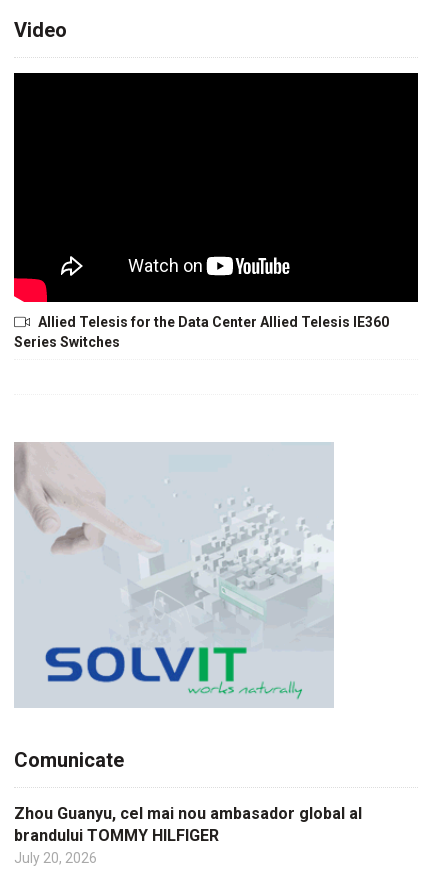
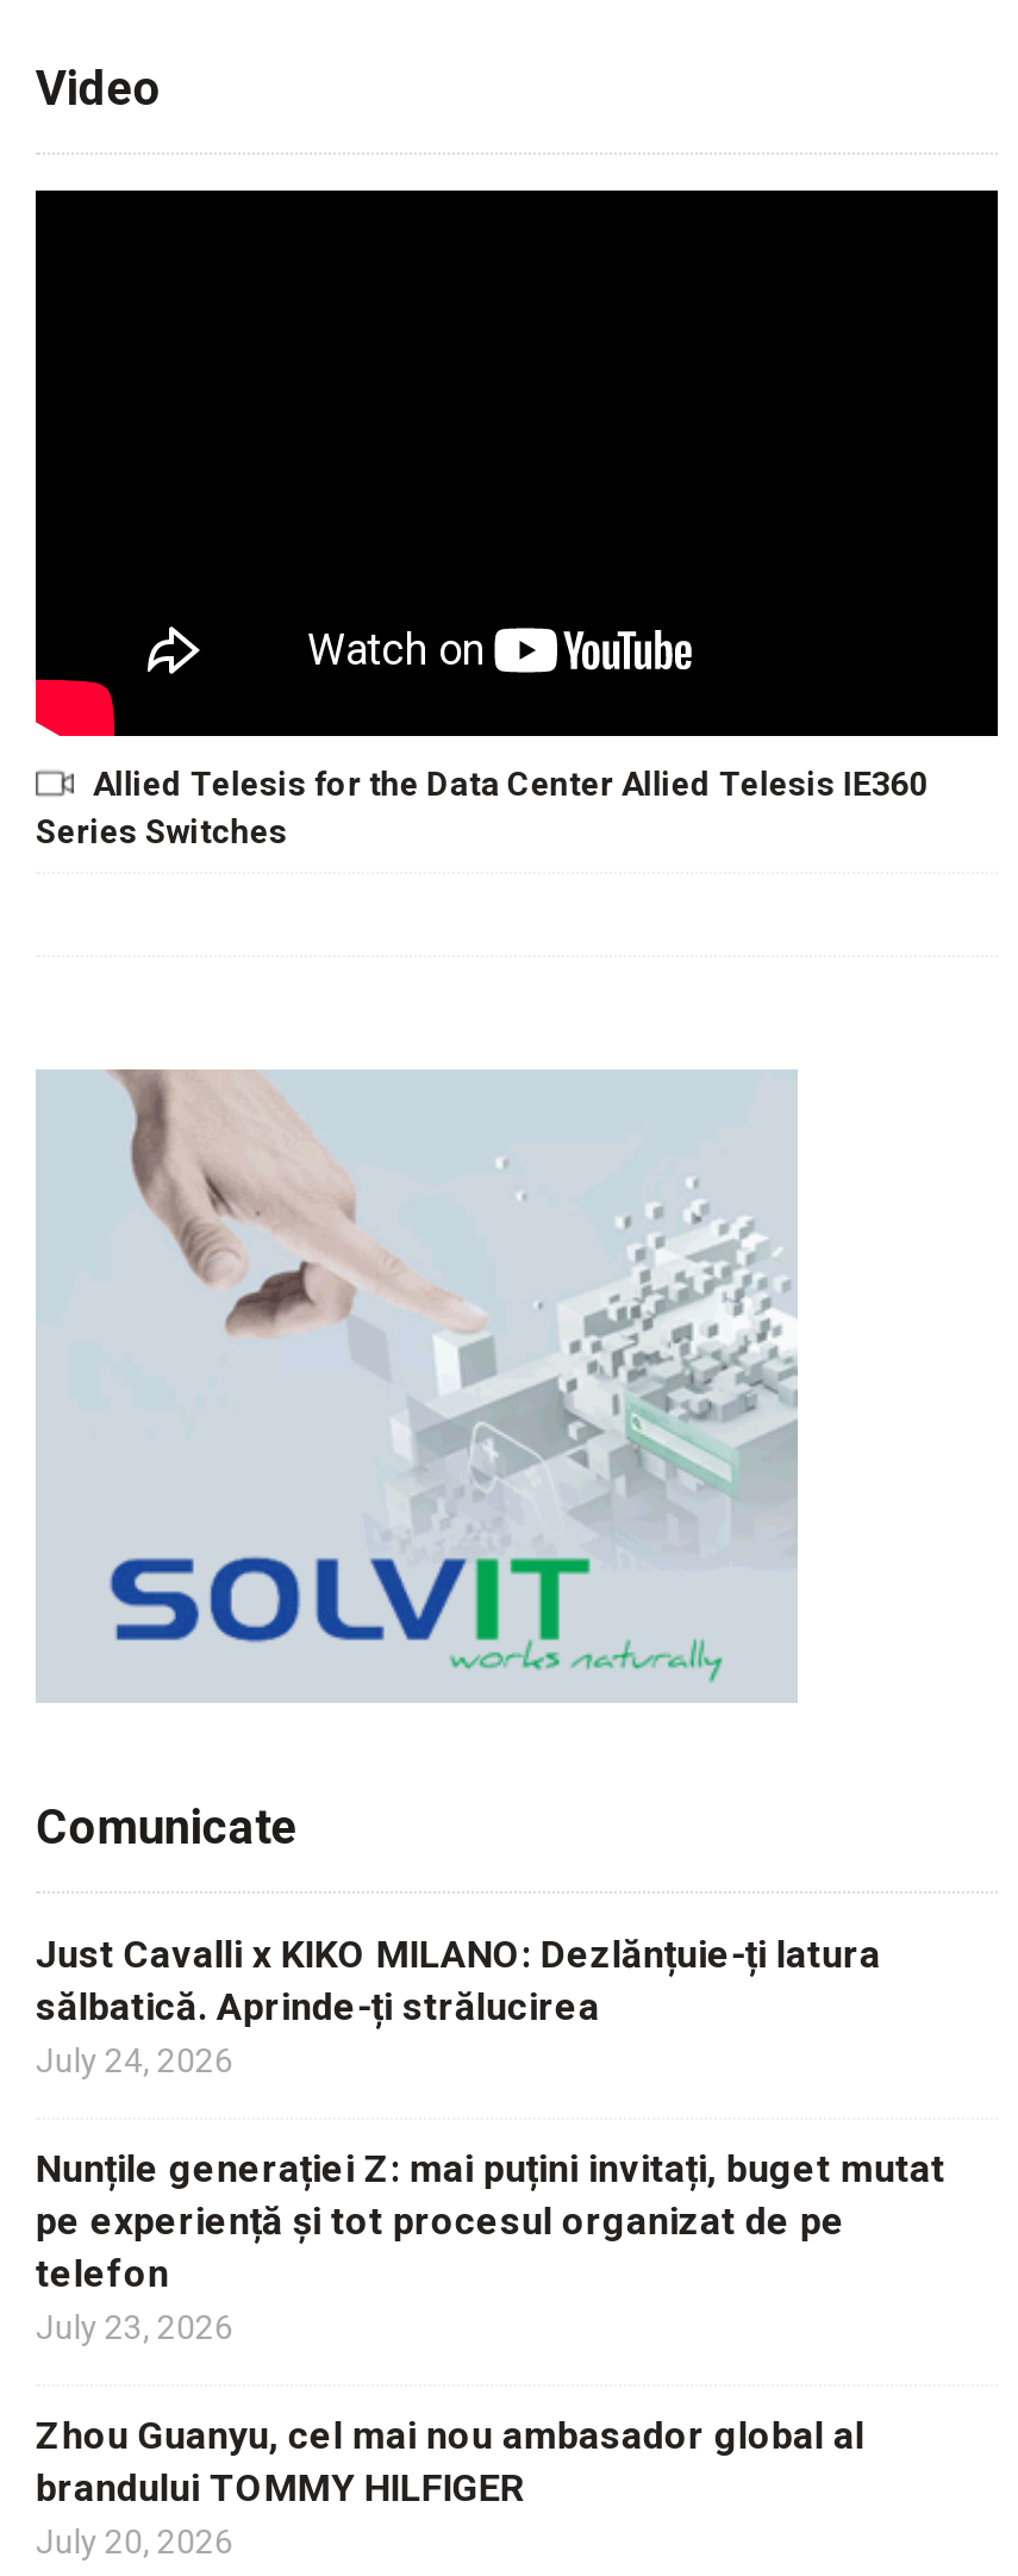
- [image]
+ [image]

+ Just Cavalli x KIKO MILANO: Dezlănțuie-ți latura
+ sălbatică. Aprinde-ți strălucirea
+ July 24, 2026
+ Nunțile generației Z: mai puțini invitați, buget mutat
+ pe experiență și tot procesul organizat de pe
+ telefon
+ July 23, 2026
